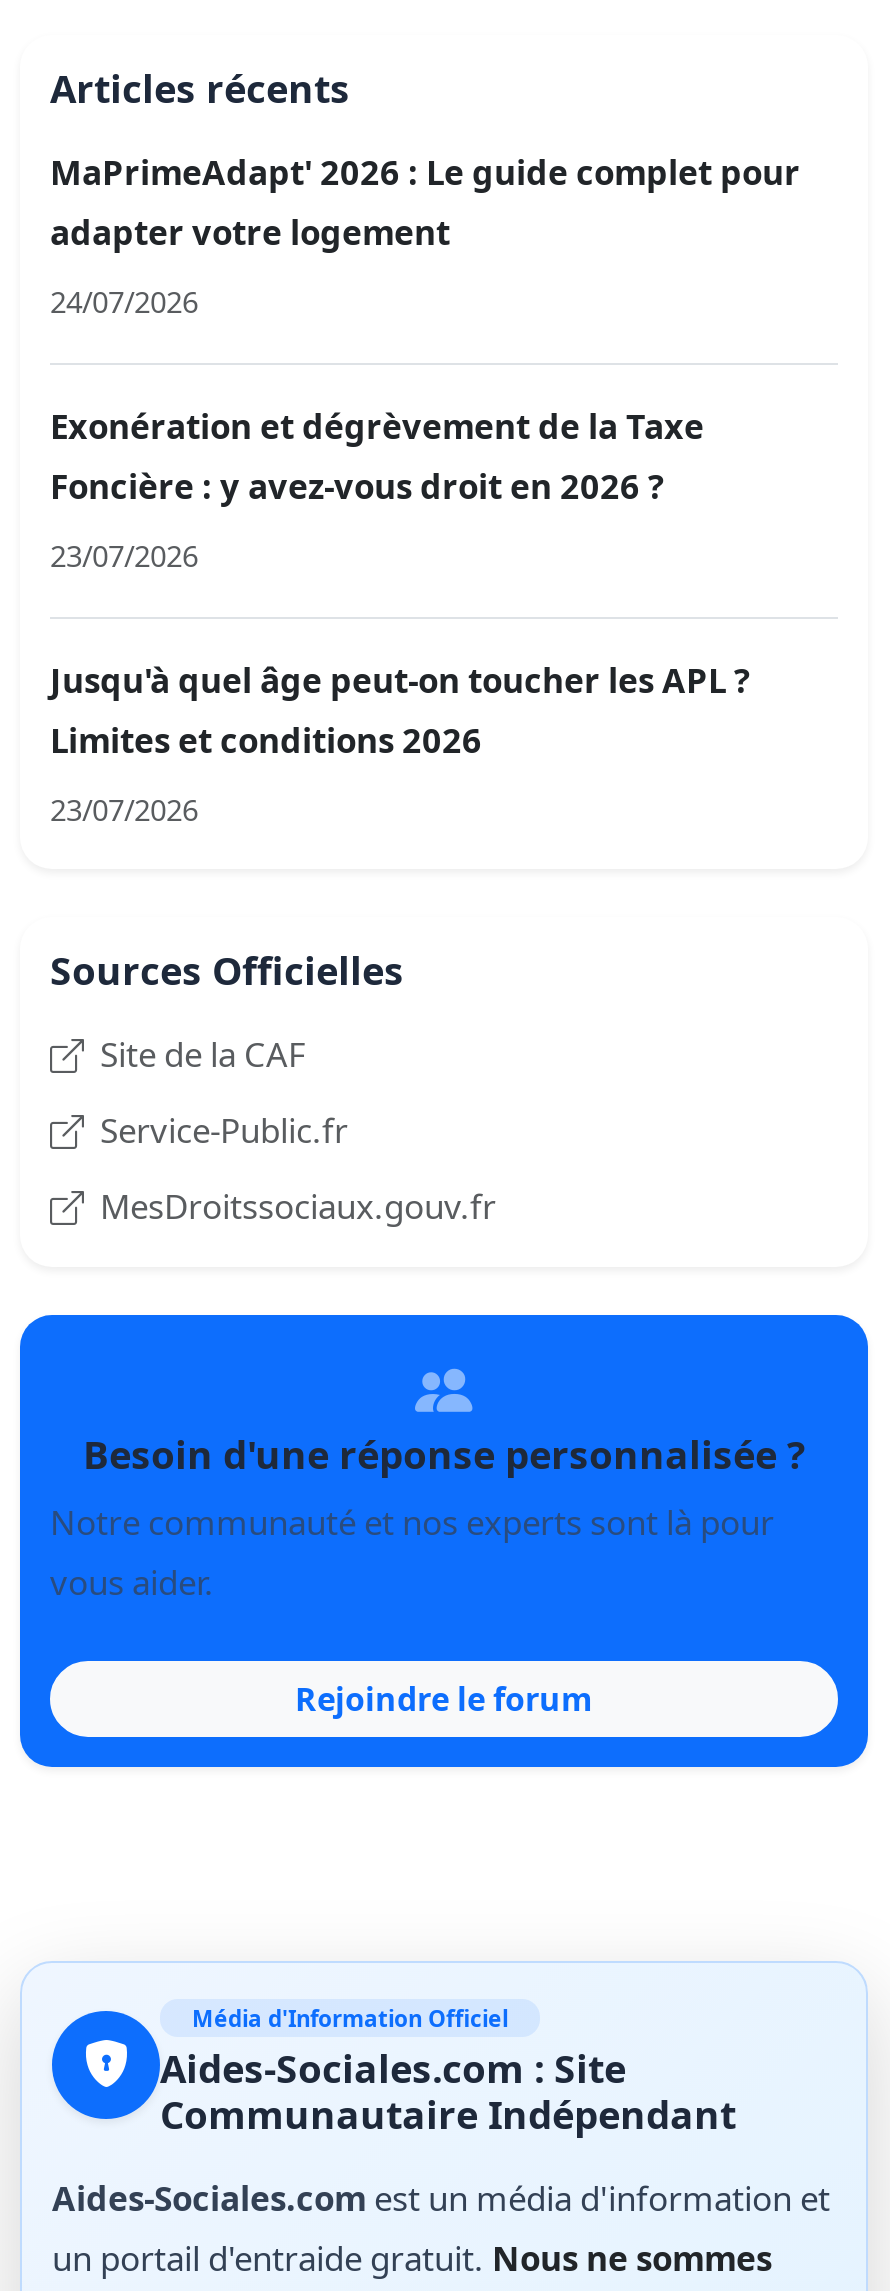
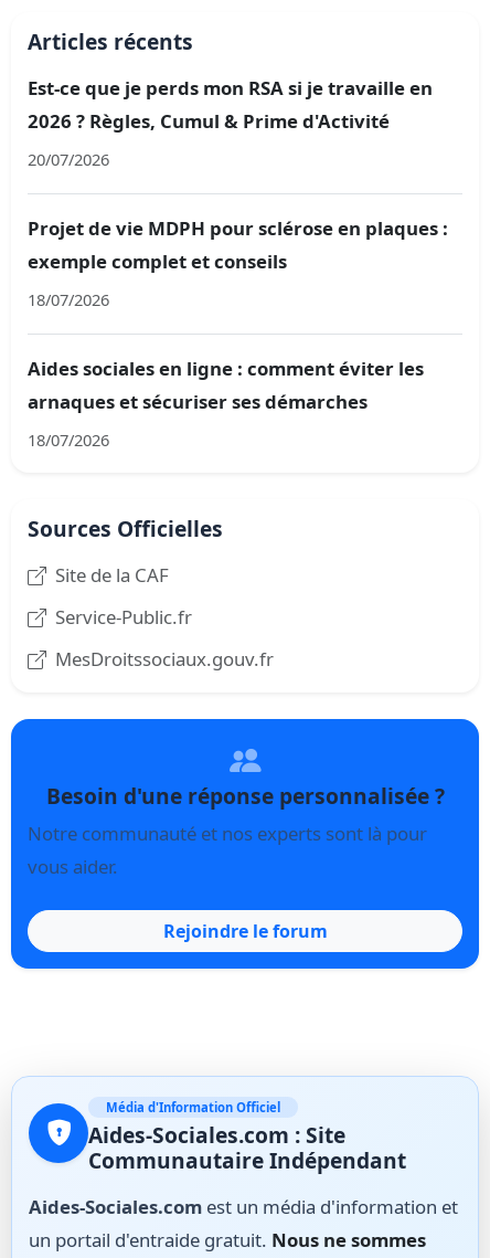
- MaPrimeAdapt' 2026 : Le guide complet pour
- adapter votre logement
+ Est-ce que je perds mon RSA si je travaille en
+ 2026 ? Règles, Cumul & Prime d'Activité

- 24/07/2026
+ 20/07/2026

- Exonération et dégrèvement de la Taxe
- Foncière : y avez-vous droit en 2026 ?
+ Projet de vie MDPH pour sclérose en plaques :
+ exemple complet et conseils

- 23/07/2026
+ 18/07/2026

- Jusqu'à quel âge peut-on toucher les APL ?
- Limites et conditions 2026
+ Aides sociales en ligne : comment éviter les
+ arnaques et sécuriser ses démarches

- 23/07/2026
+ 18/07/2026
